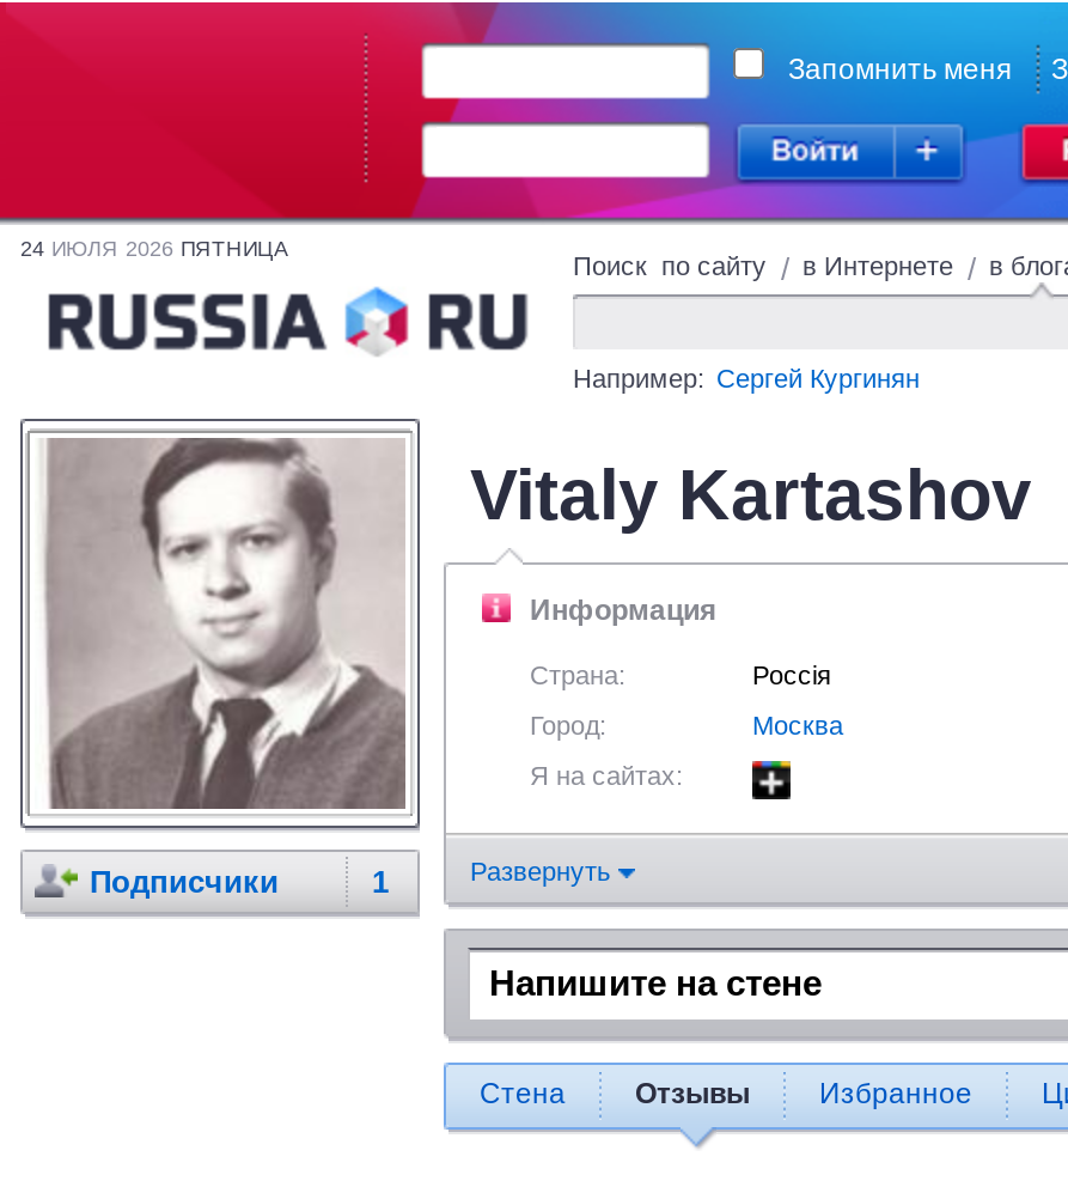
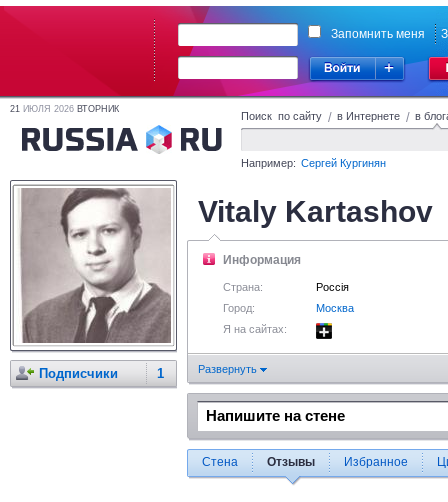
- 24 ИЮЛЯ 2026 ПЯТНИЦА
+ 21 ИЮЛЯ 2026 ВТОРНИК
